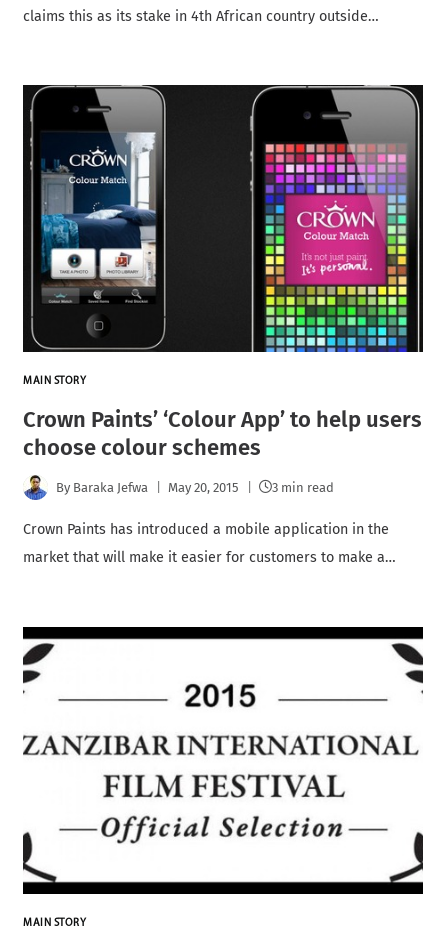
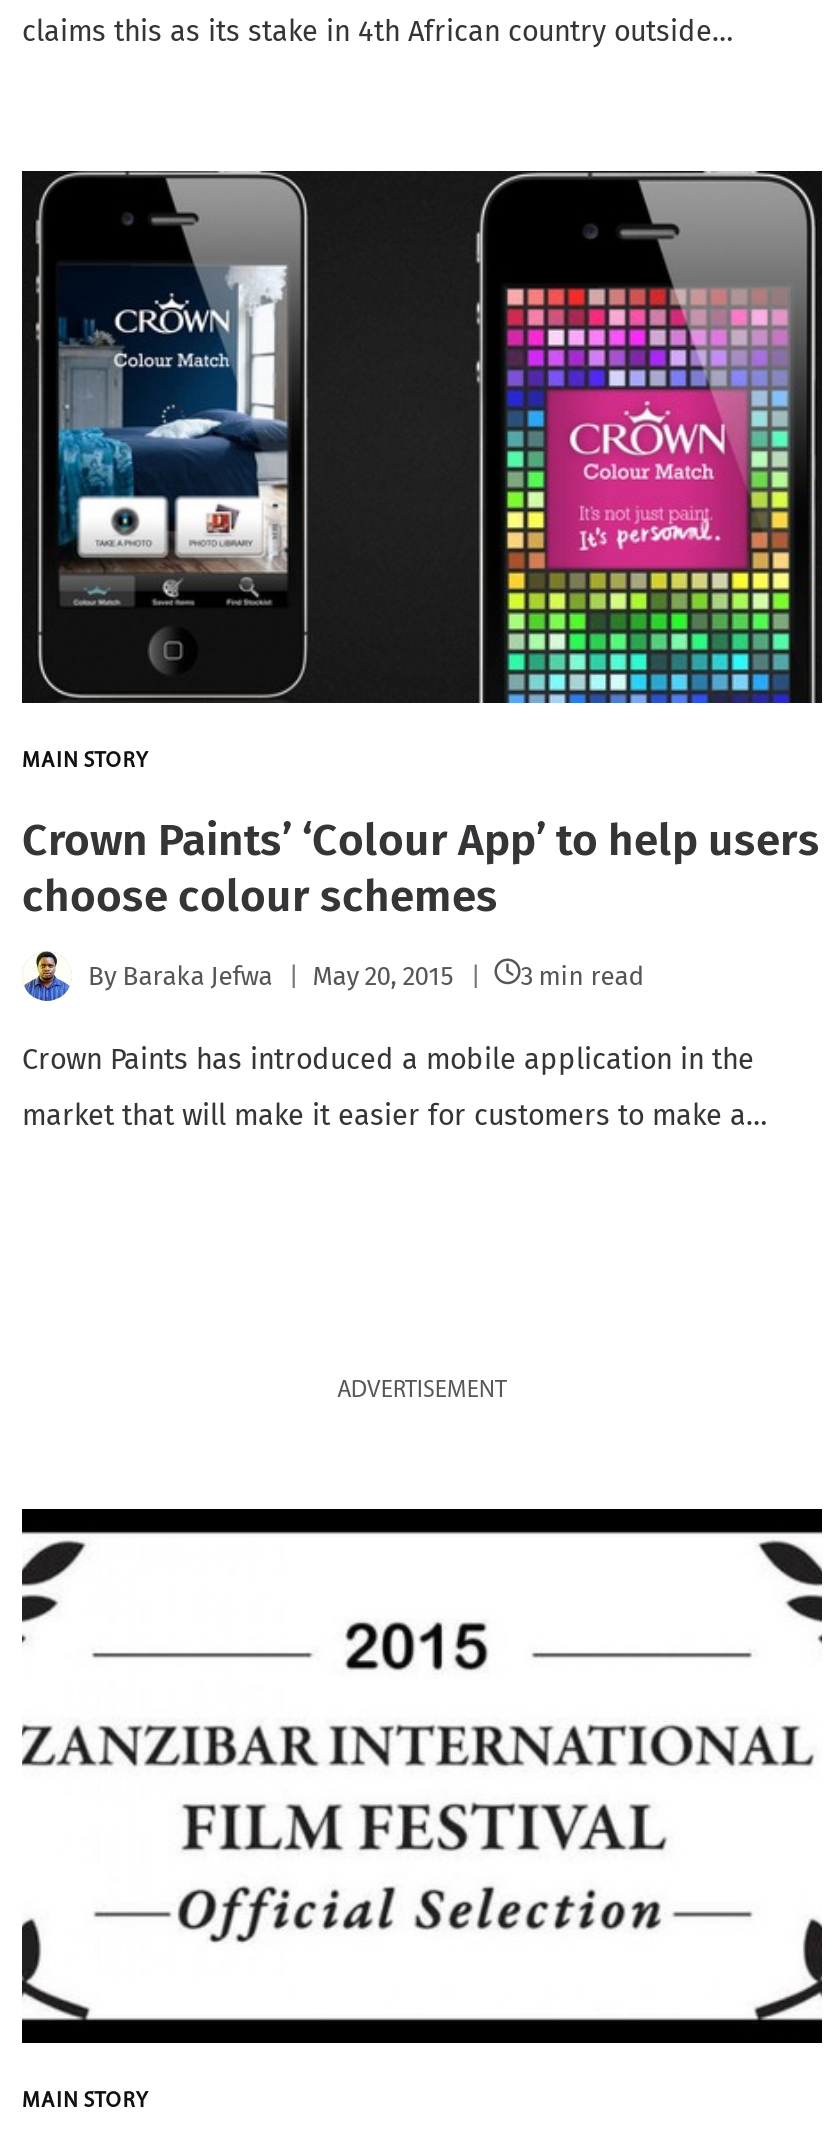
+ ADVERTISEMENT
